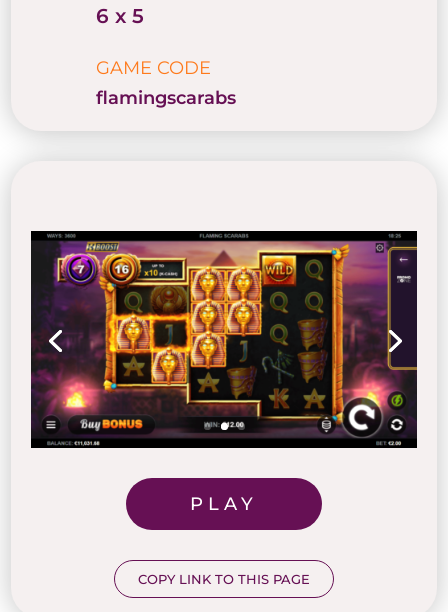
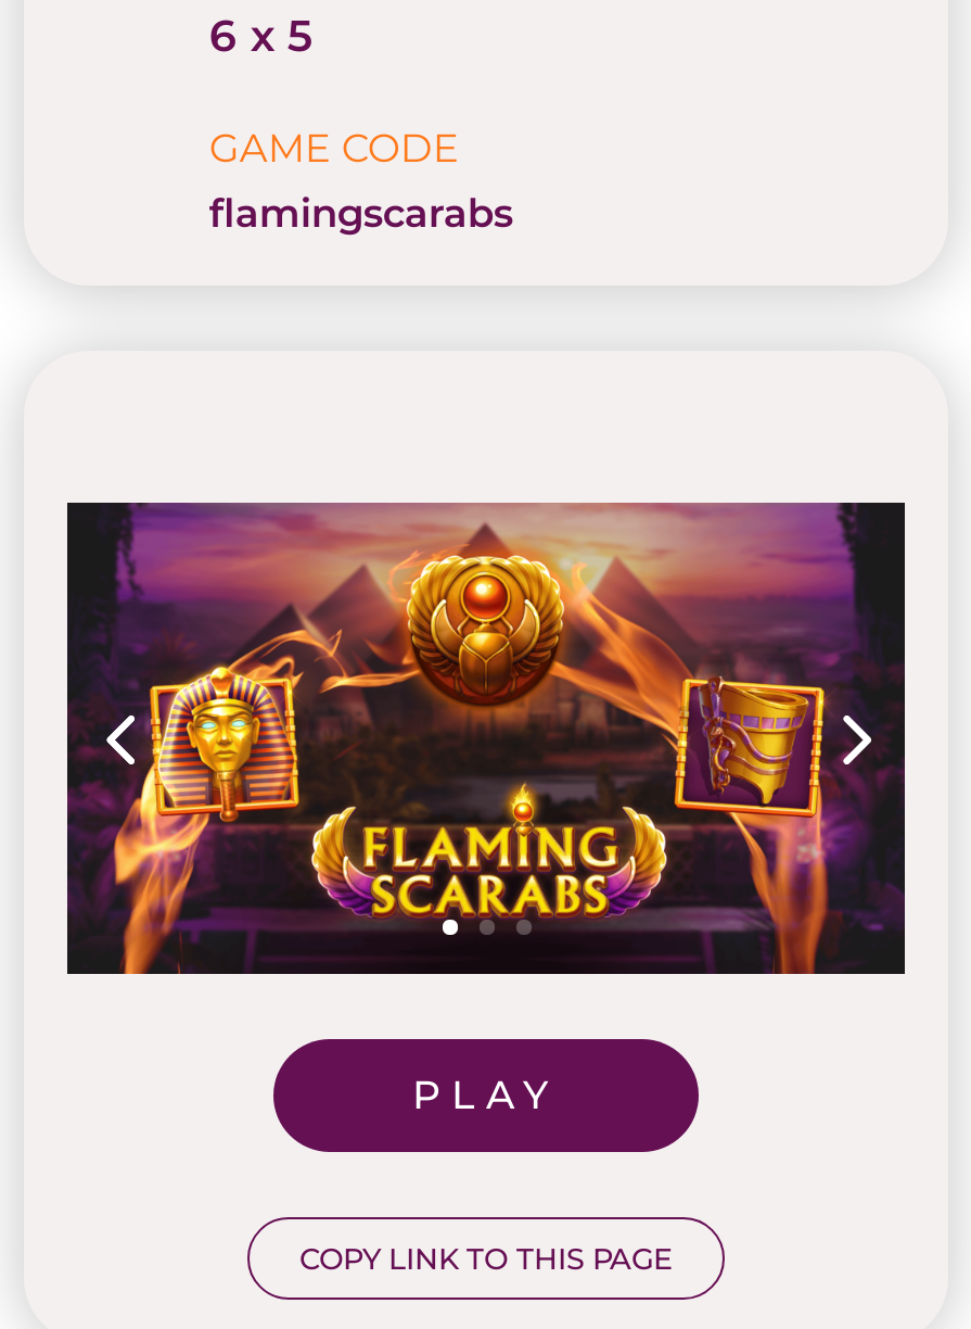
- [image]
+ [image]
